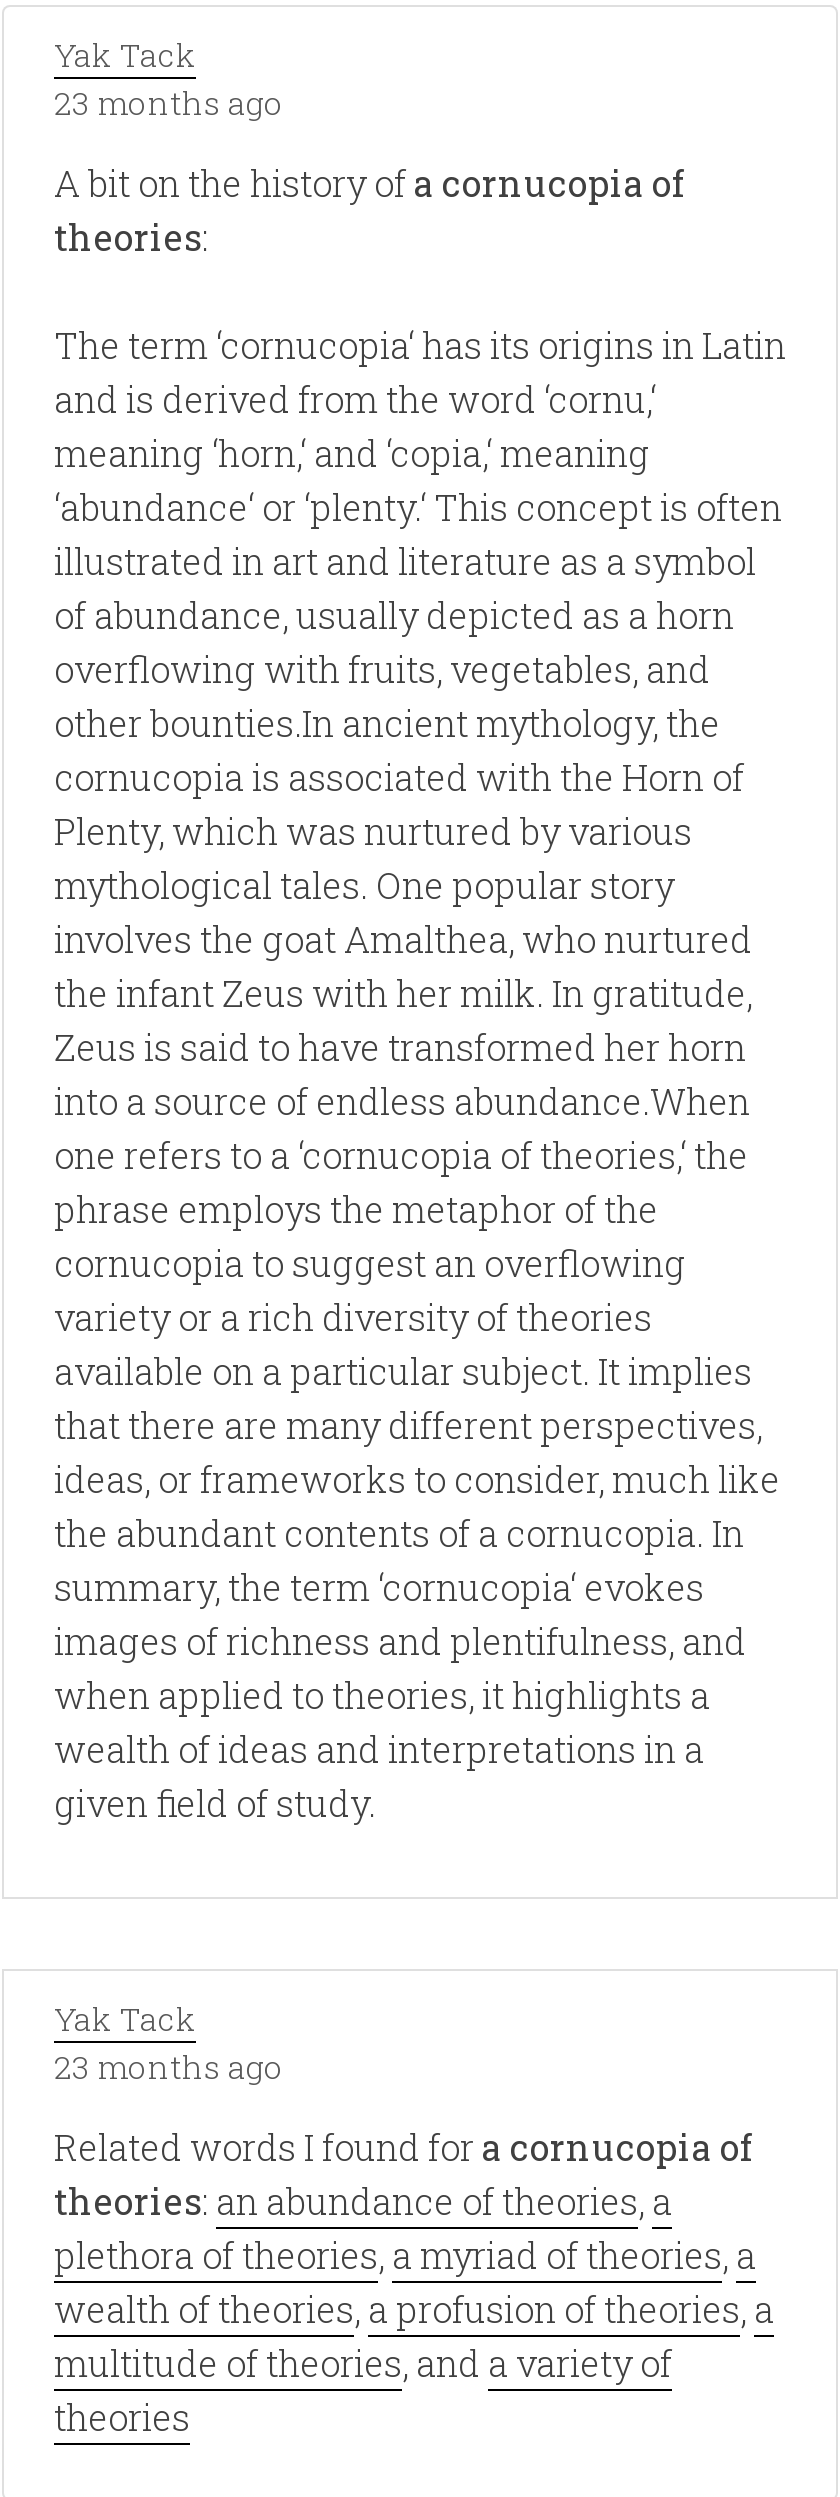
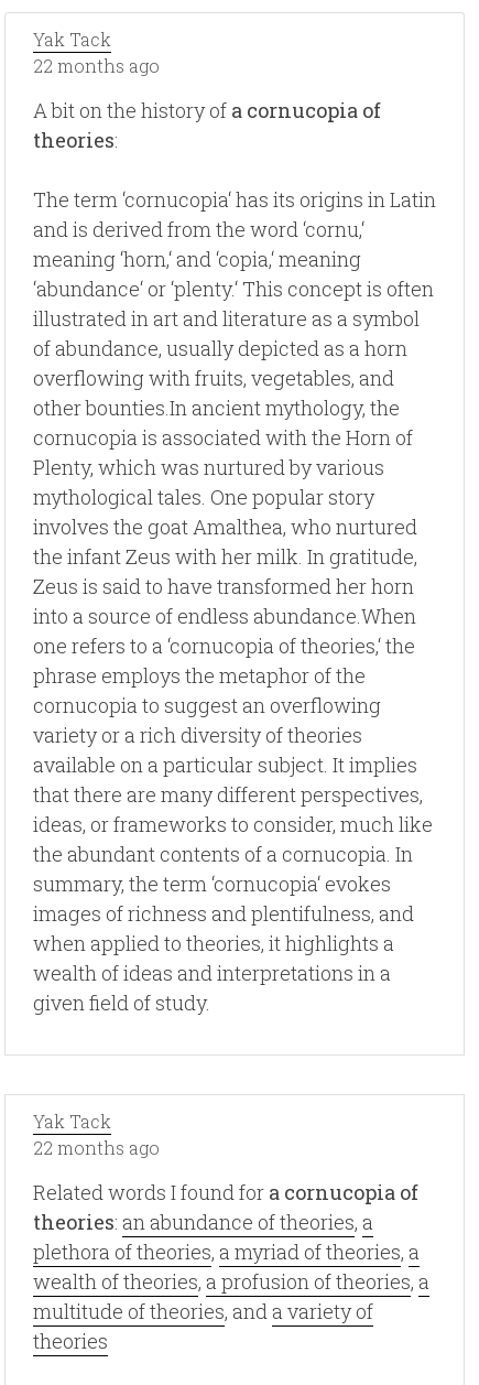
- 23 months ago
+ 22 months ago

- 23 months ago
+ 22 months ago
